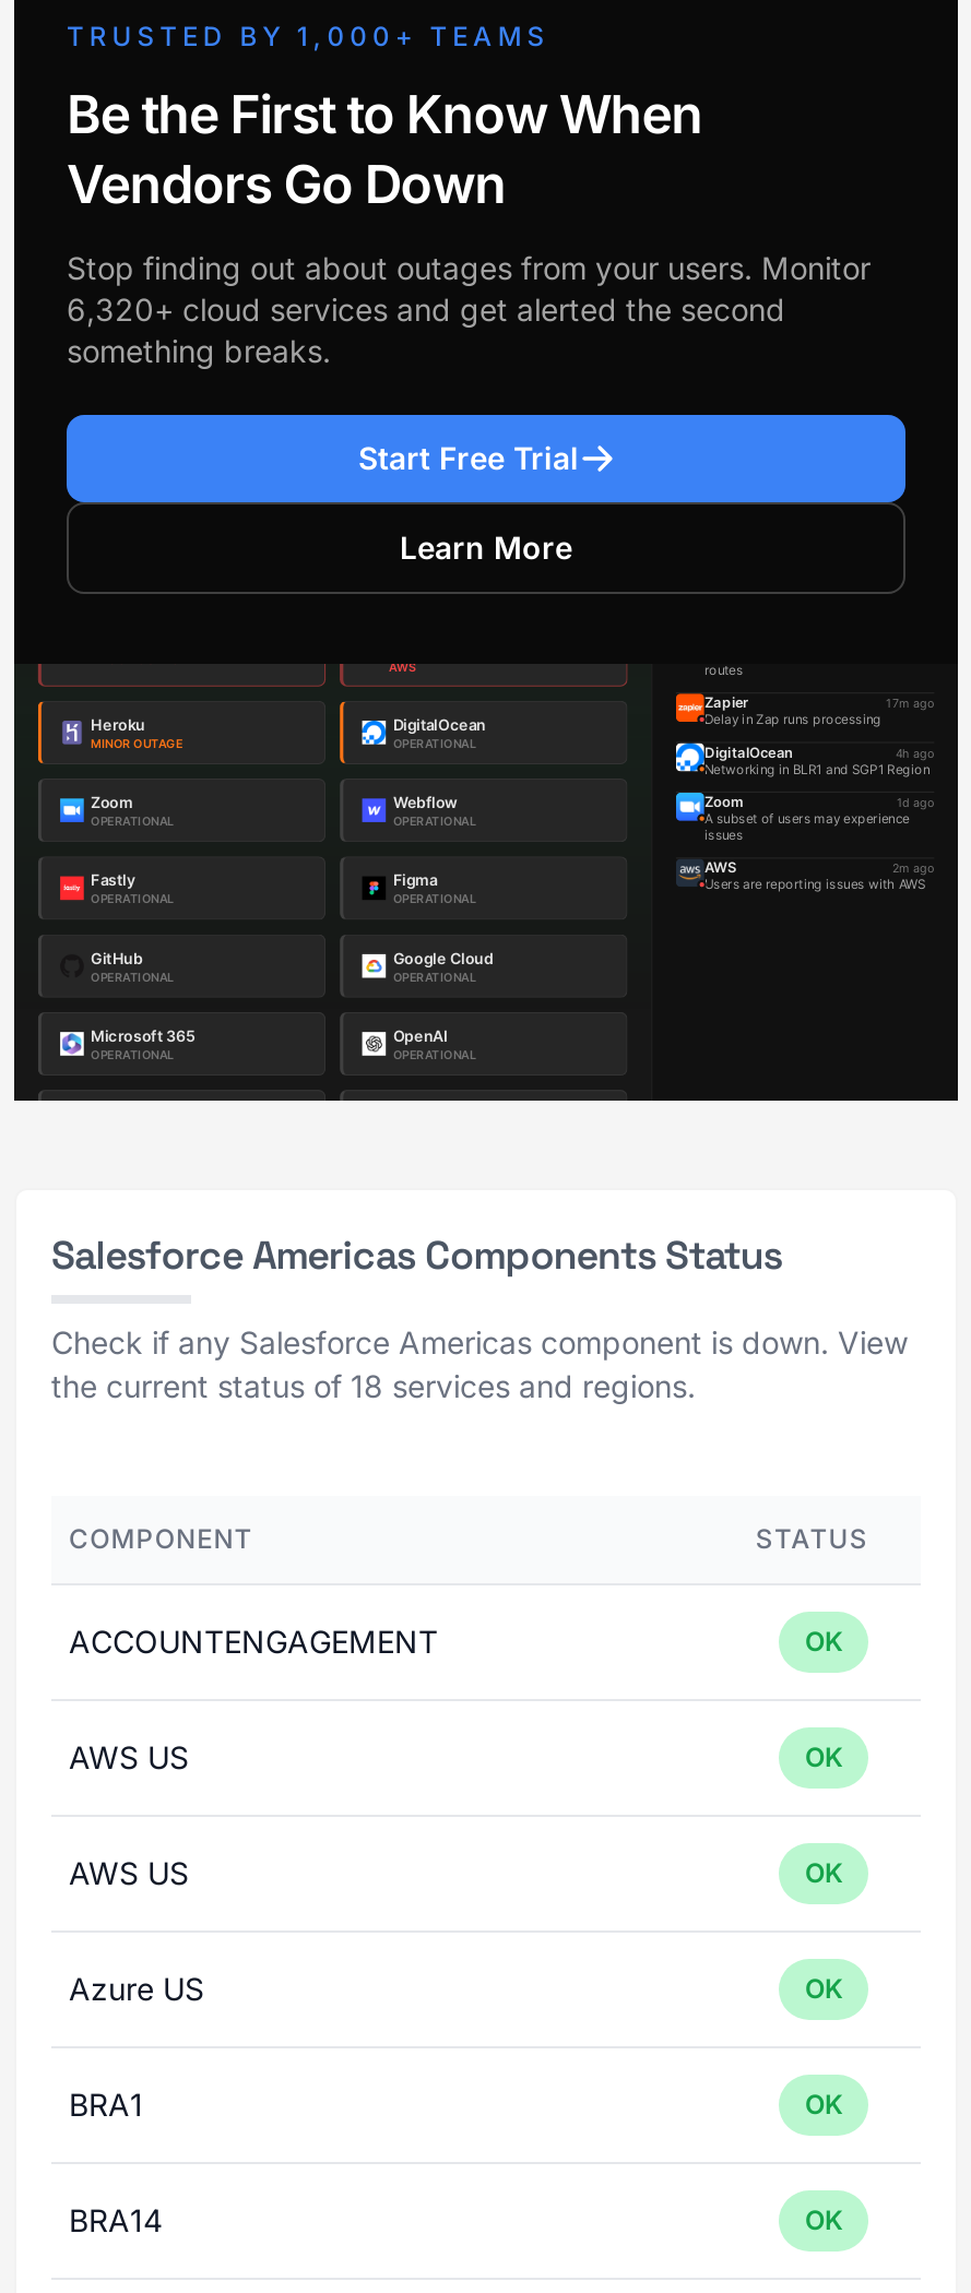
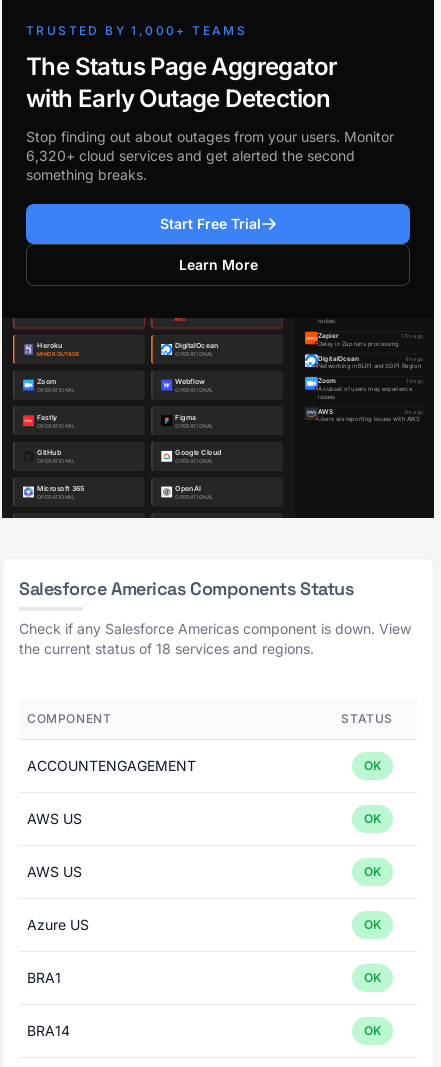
- Be the First to Know When
- Vendors Go Down
+ The Status Page Aggregator
+ with Early Outage Detection
